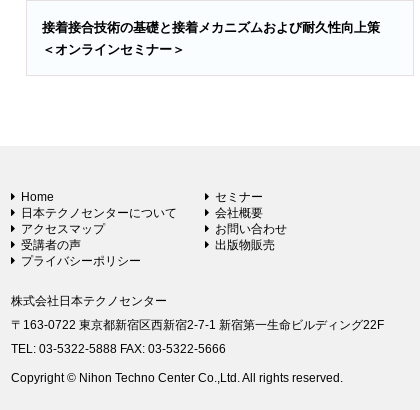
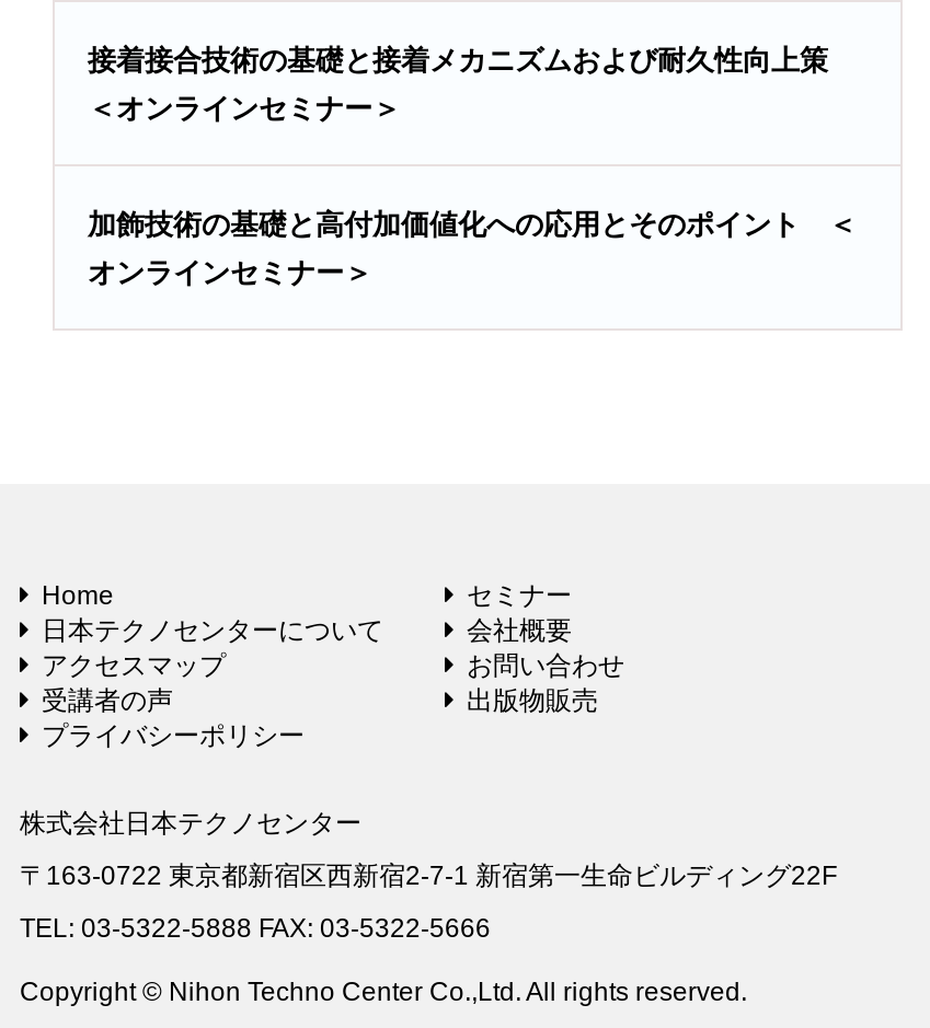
+ 加飾技術の基礎と高付加価値化への応用とそのポイント ＜
+ オンラインセミナー＞
